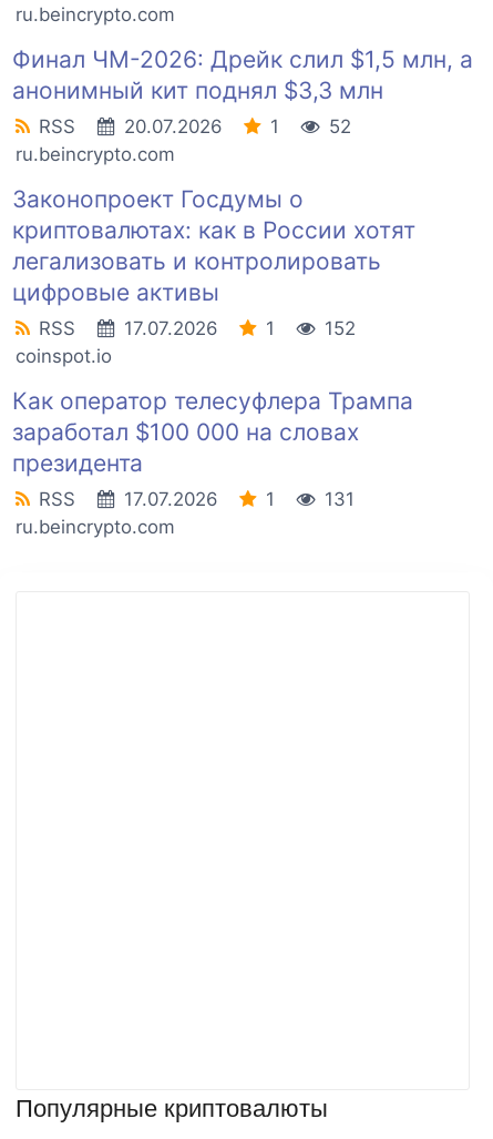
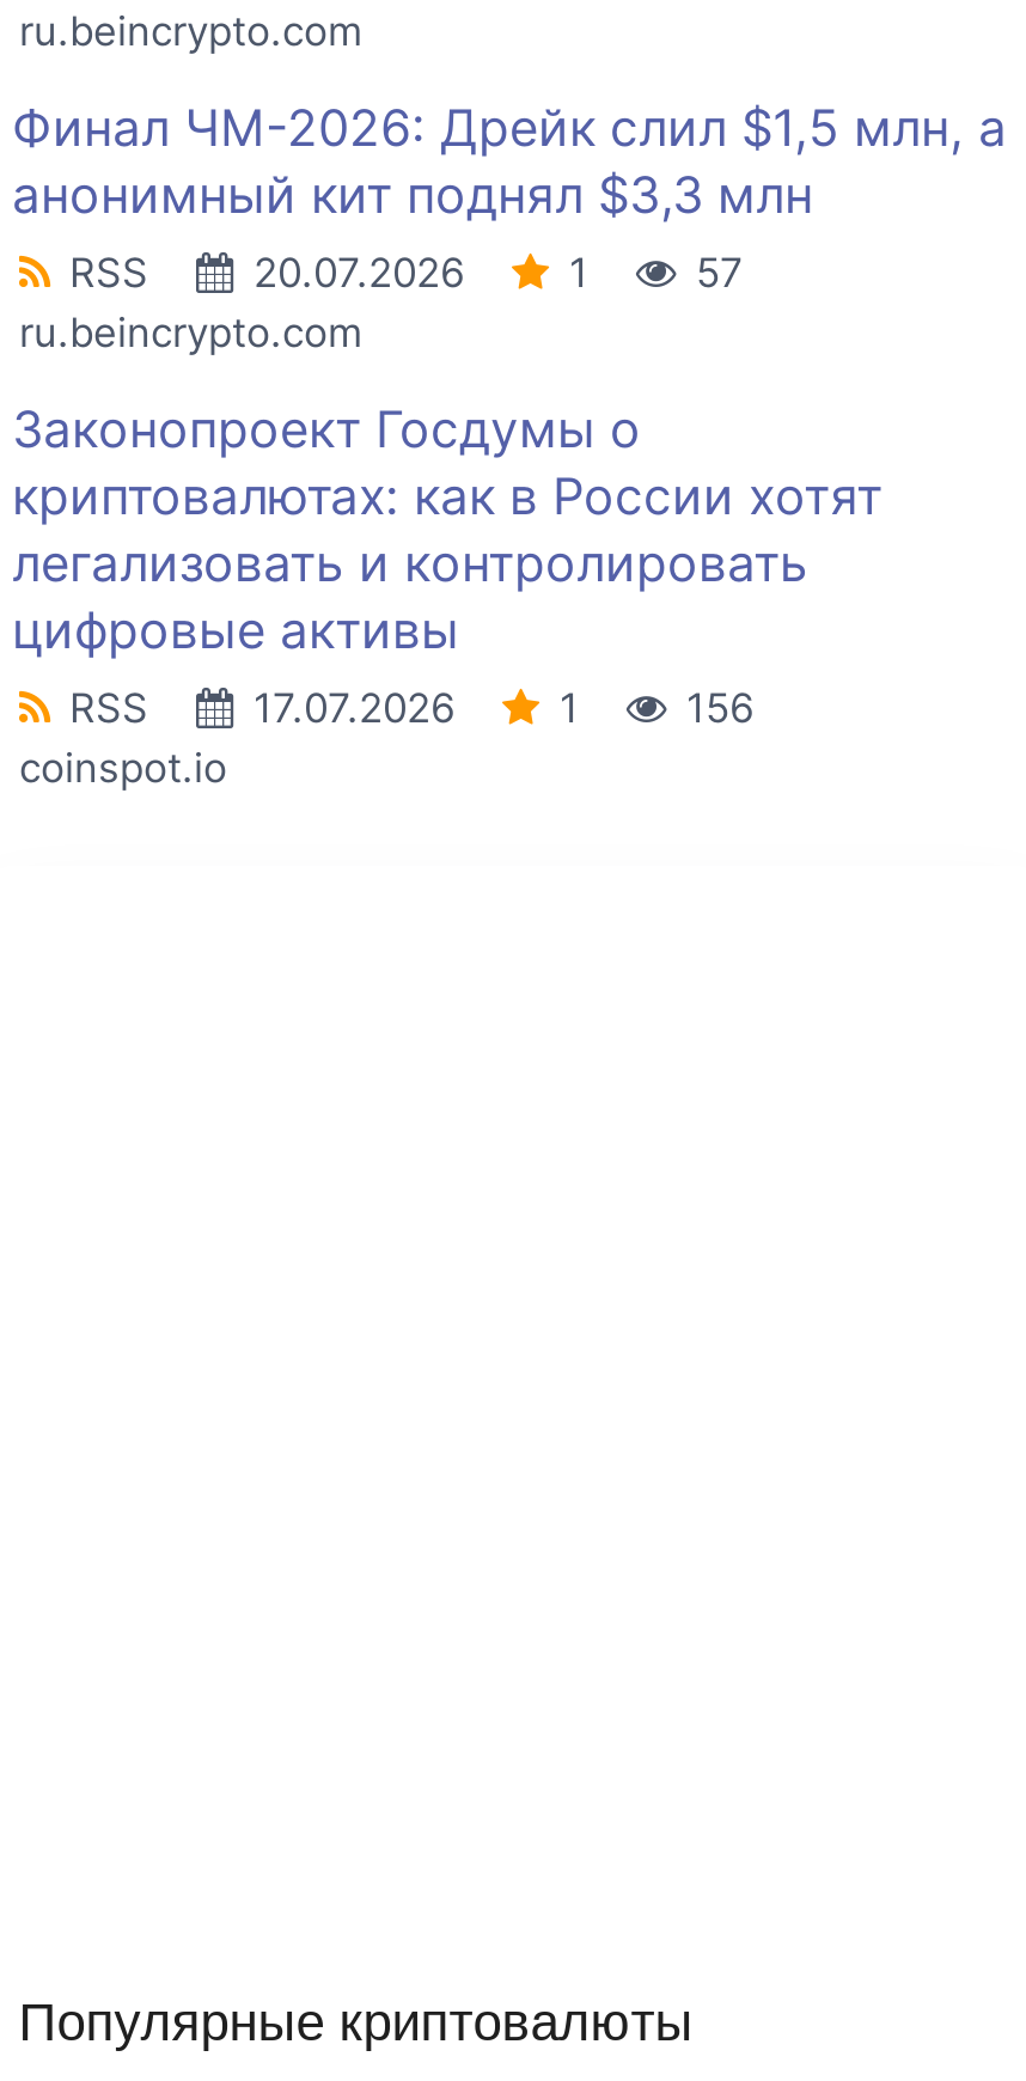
- RSS 20.07.2026 1 52
+ RSS 20.07.2026 1 57

- RSS 17.07.2026 1 152
+ RSS 17.07.2026 1 156

- Как оператор телесуфлера Трампа
- заработал $100 000 на словах
- президента
- RSS
- 17.07.2026
- 1
- 131
- ru.beincrypto.com
